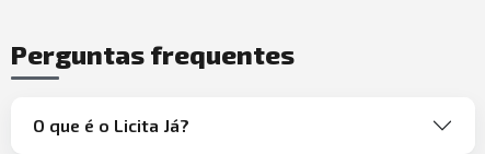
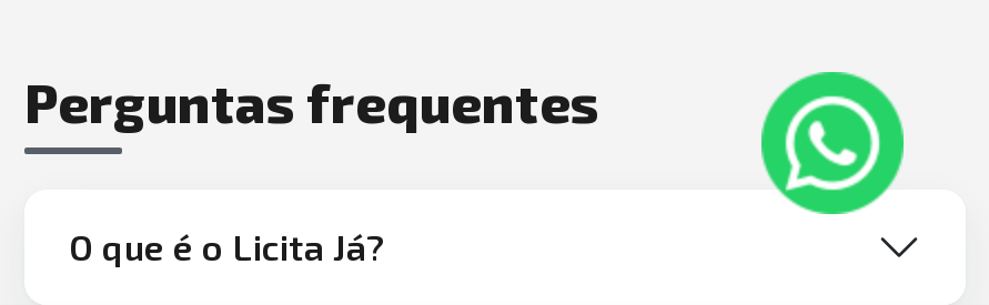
+ [image]
